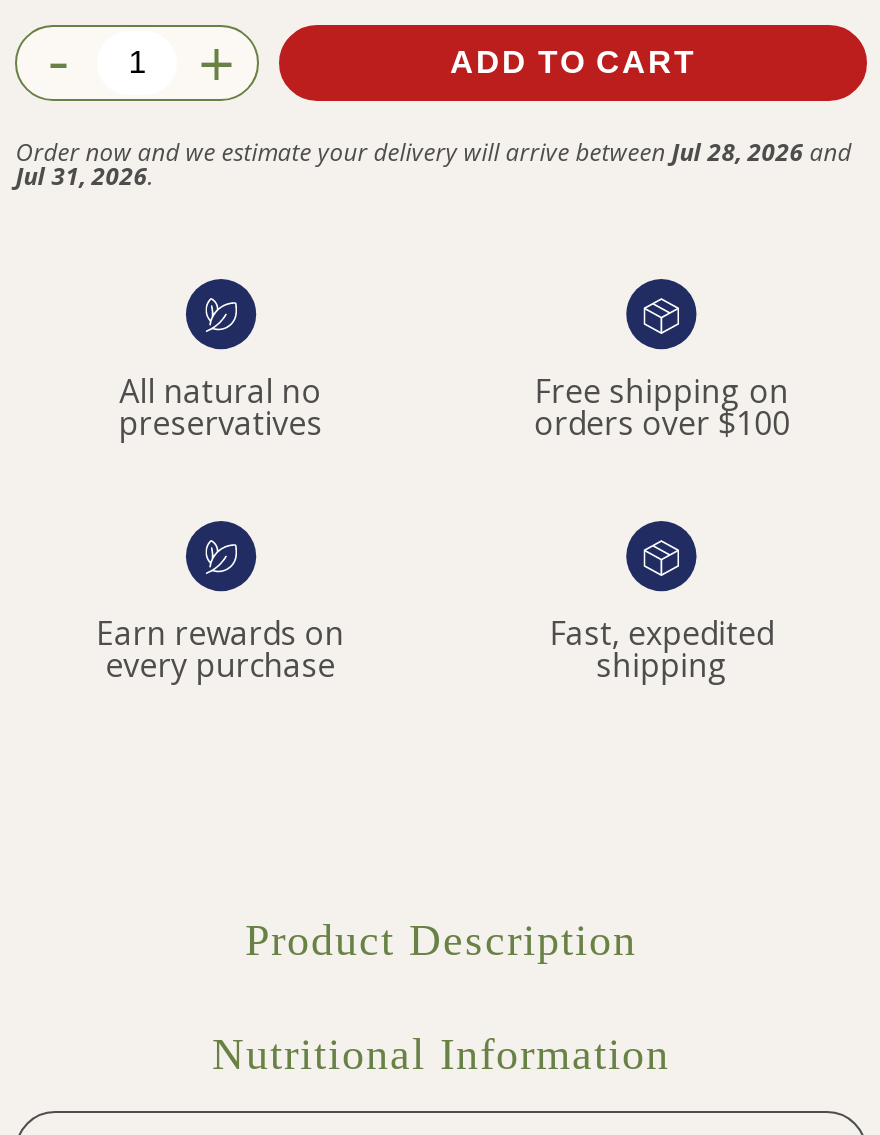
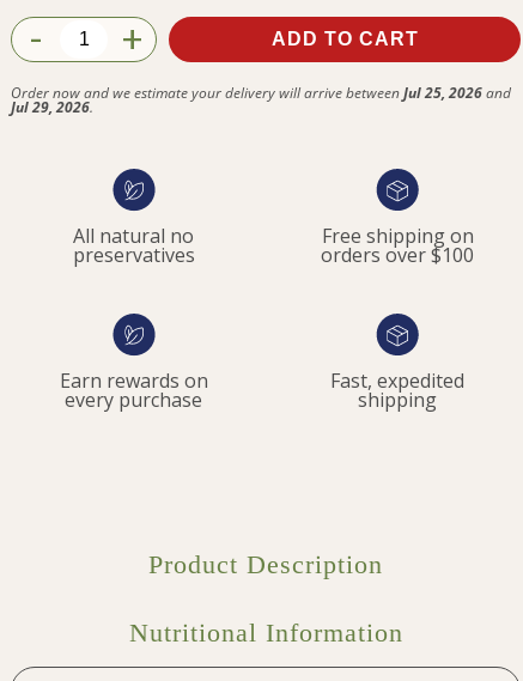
- Order now and we estimate your delivery will arrive between Jul 28, 2026 and
+ Order now and we estimate your delivery will arrive between Jul 25, 2026 and

- Jul 31, 2026.
+ Jul 29, 2026.
